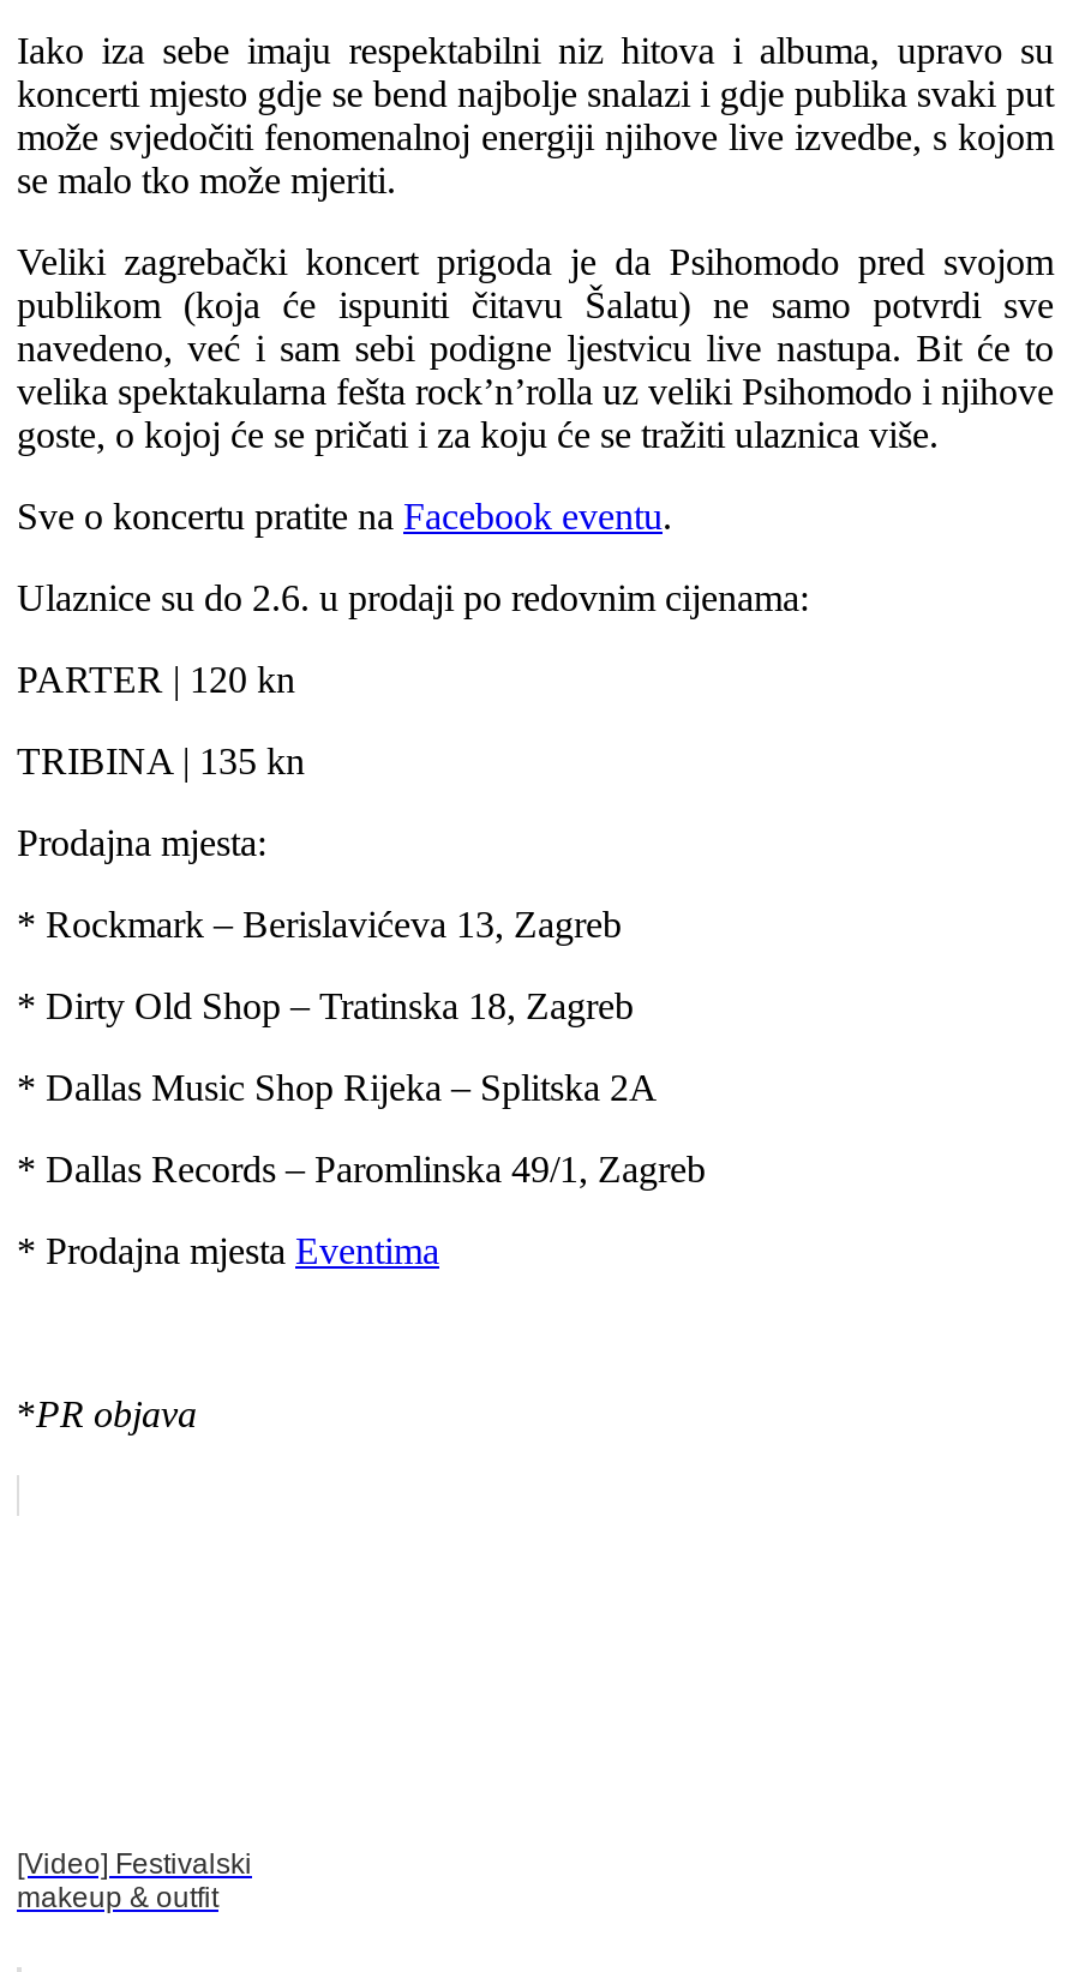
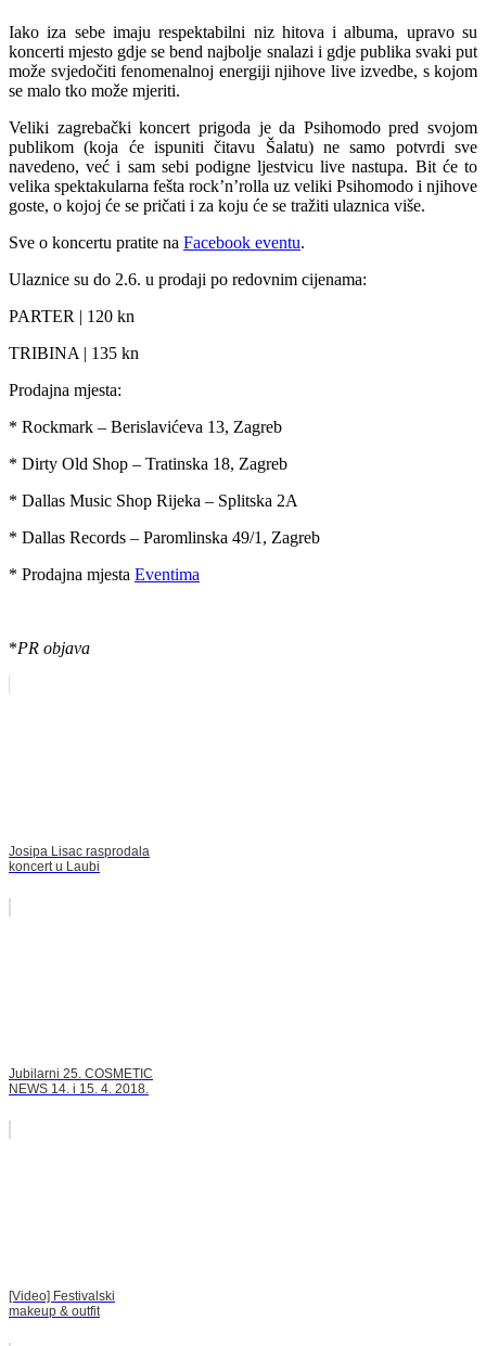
+ Josipa Lisac rasprodala
+ koncert u Laubi

+ Jubilarni 25. COSMETIC
+ NEWS 14. i 15. 4. 2018.
